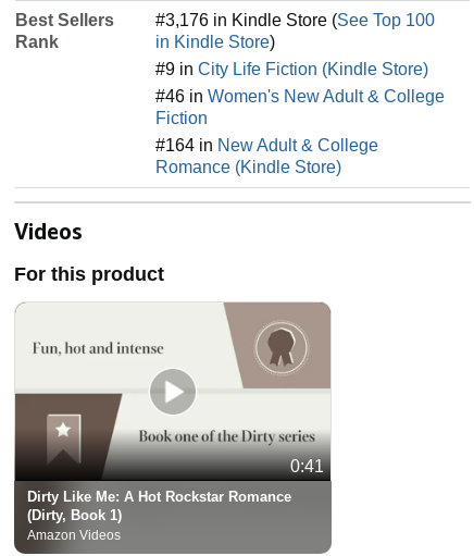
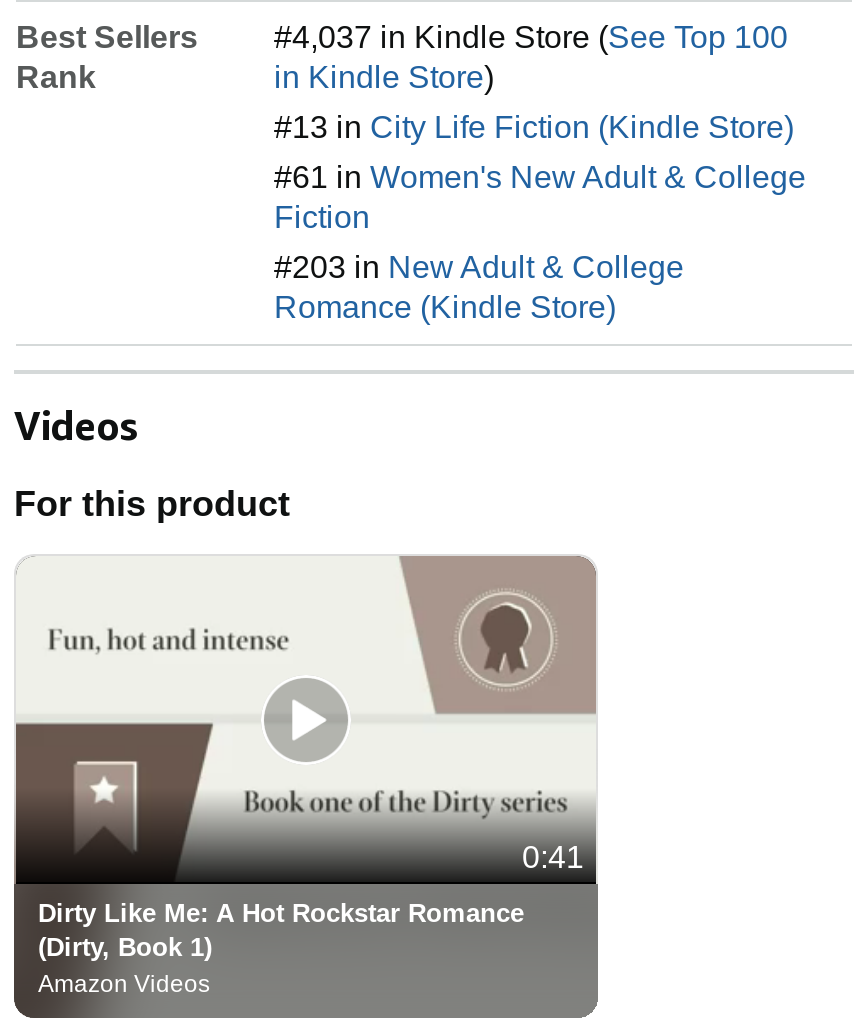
- #3,176 in Kindle Store (See Top 100
+ #4,037 in Kindle Store (See Top 100

- #9 in City Life Fiction (Kindle Store)
+ #13 in City Life Fiction (Kindle Store)

- #46 in Women's New Adult & College
+ #61 in Women's New Adult & College

- #164 in New Adult & College
+ #203 in New Adult & College
